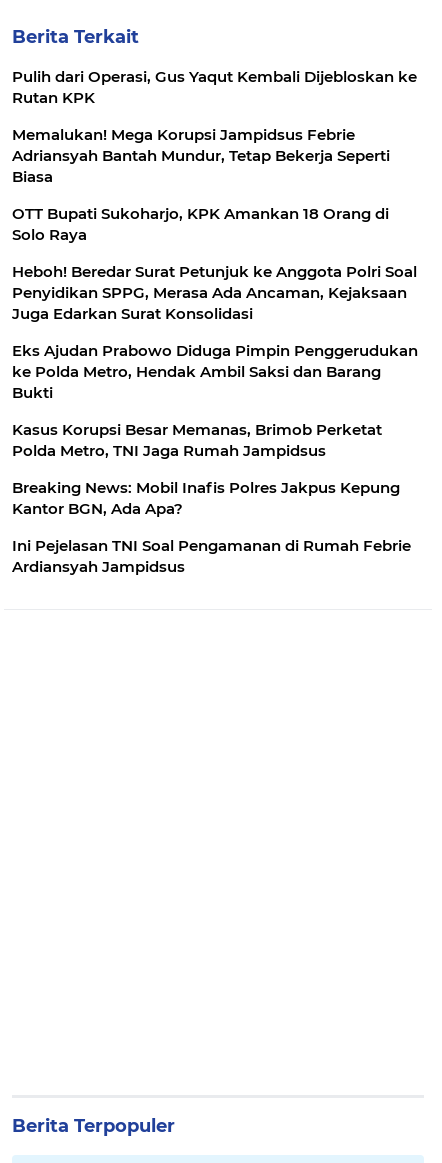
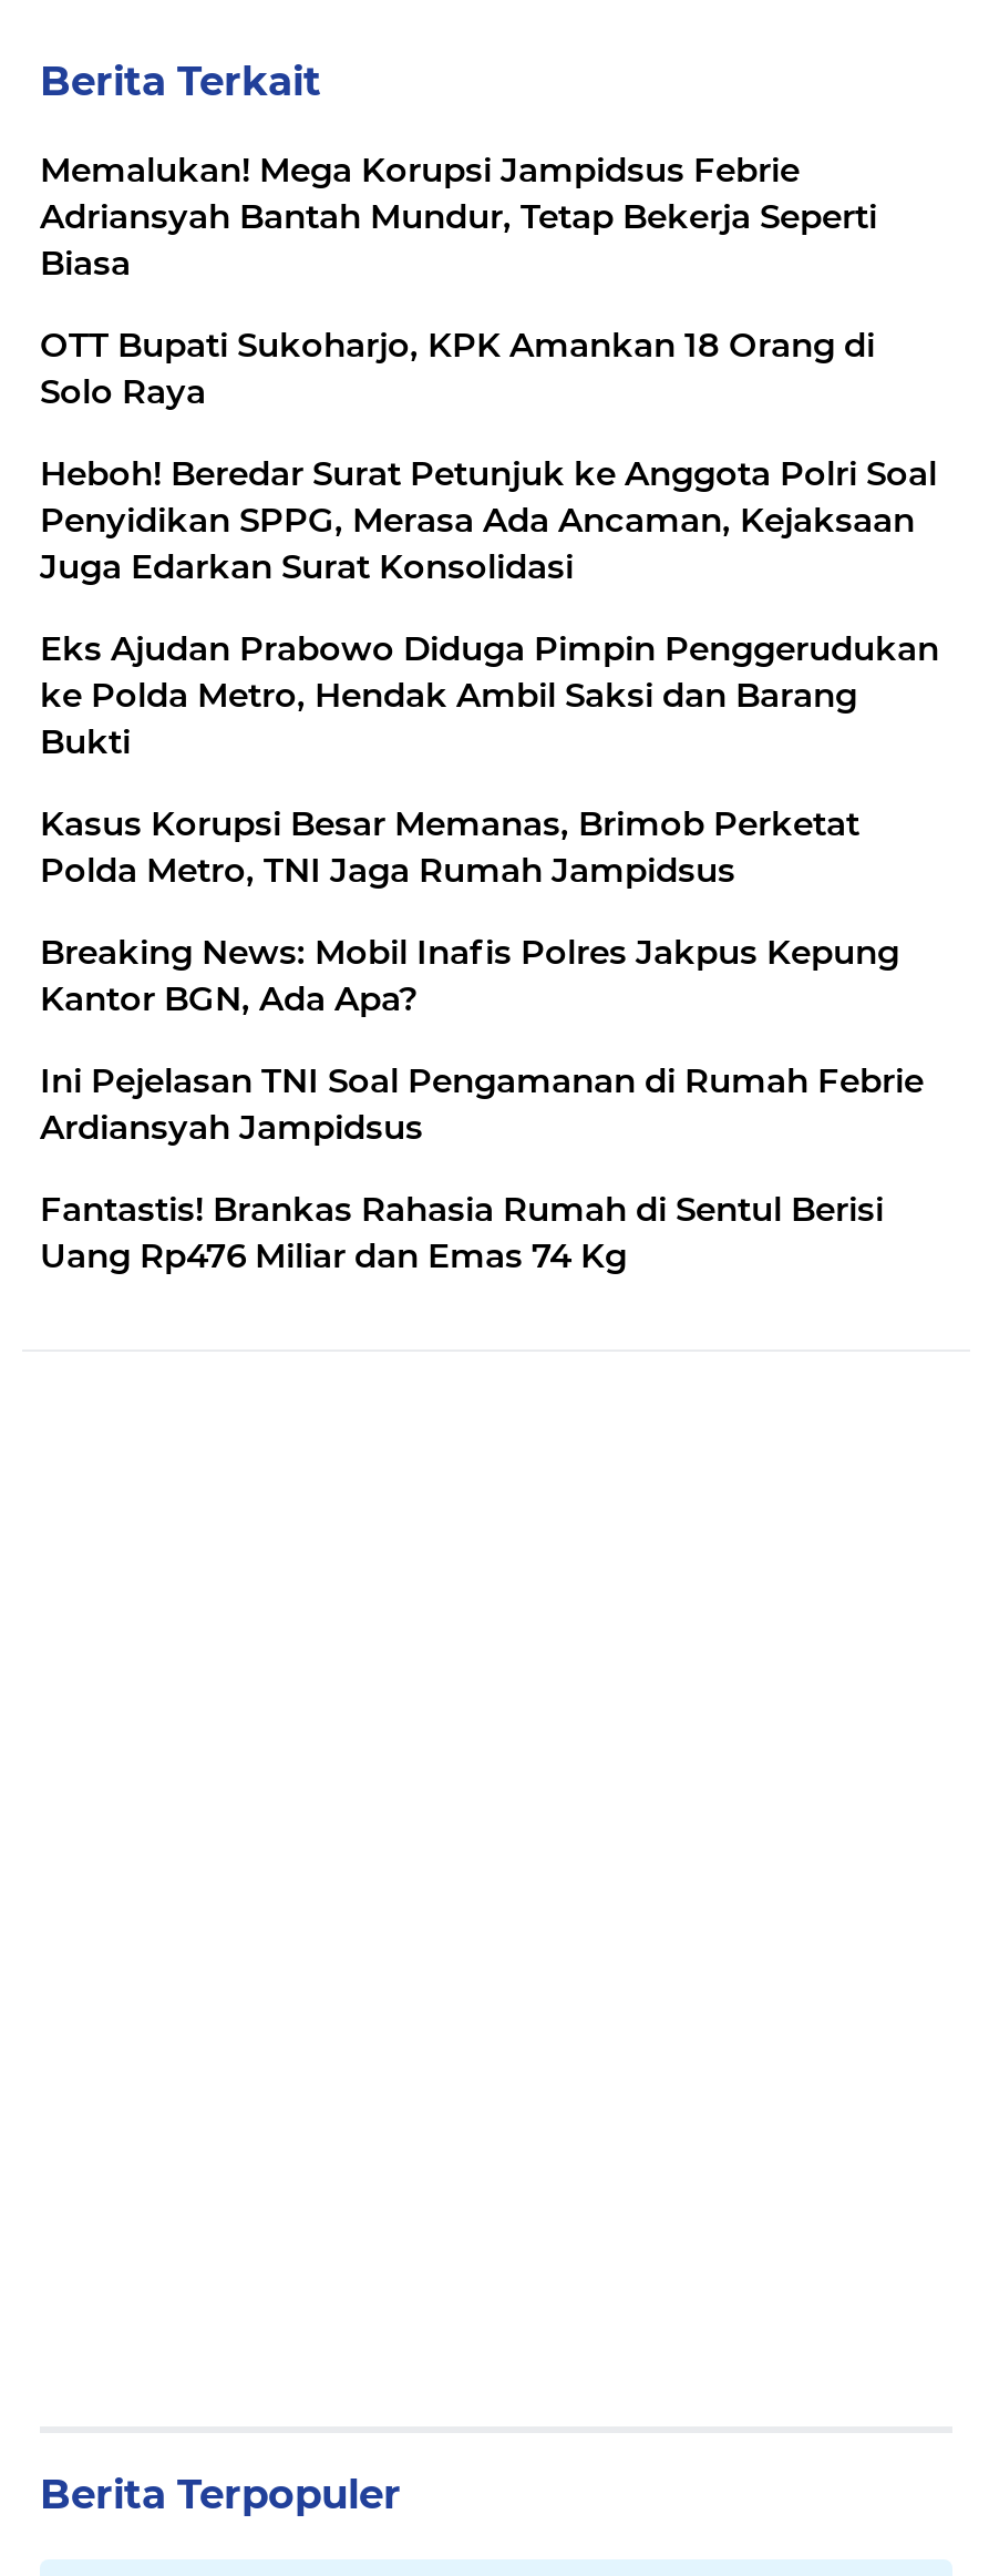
- Pulih dari Operasi, Gus Yaqut Kembali Dijebloskan ke
- Rutan KPK

moved up: Memalukan! Mega Korupsi Jampidsus Febrie | Adriansyah Bantah Mundur, Tetap Bekerja Seperti | Biasa | ... | Ini Pejelasan TNI Soal Pengamanan di Rumah Febrie | Ardiansyah Jampidsus

+ Fantastis! Brankas Rahasia Rumah di Sentul Berisi
+ Uang Rp476 Miliar dan Emas 74 Kg
